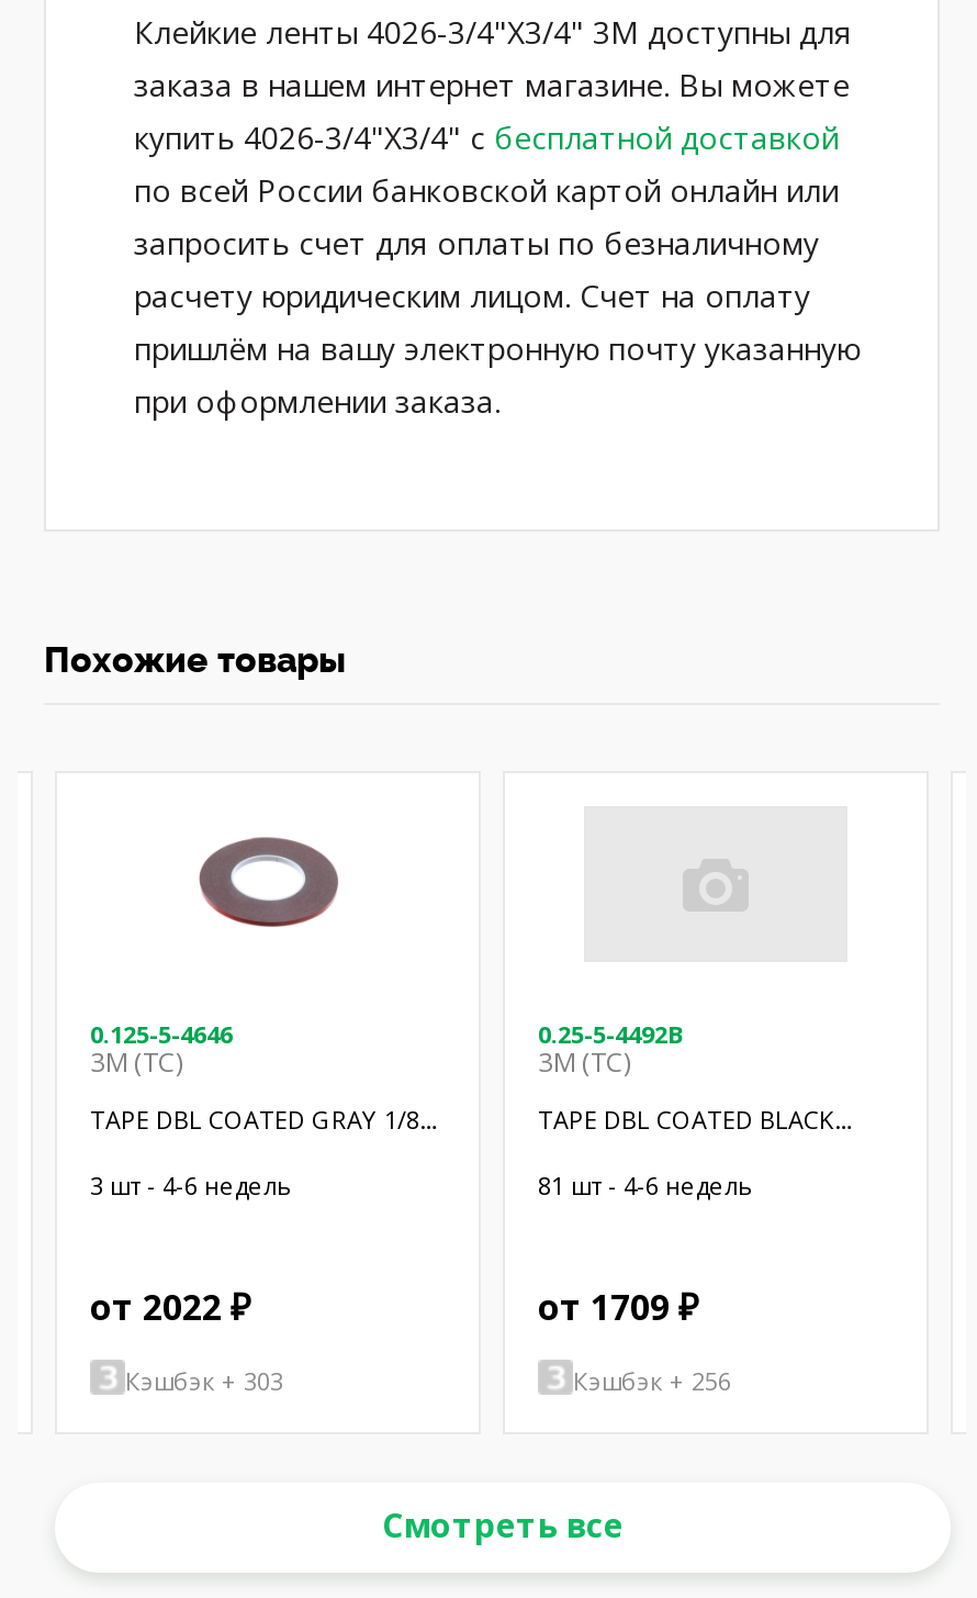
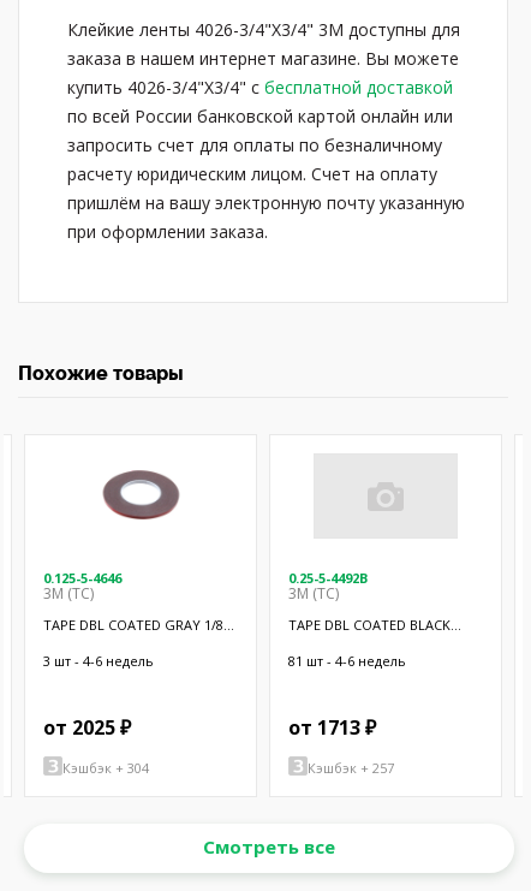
- от 2022 ₽
+ от 2025 ₽

- от 1709 ₽
+ от 1713 ₽

- Кэшбэк + 303
+ Кэшбэк + 304

- Кэшбэк + 256
+ Кэшбэк + 257
